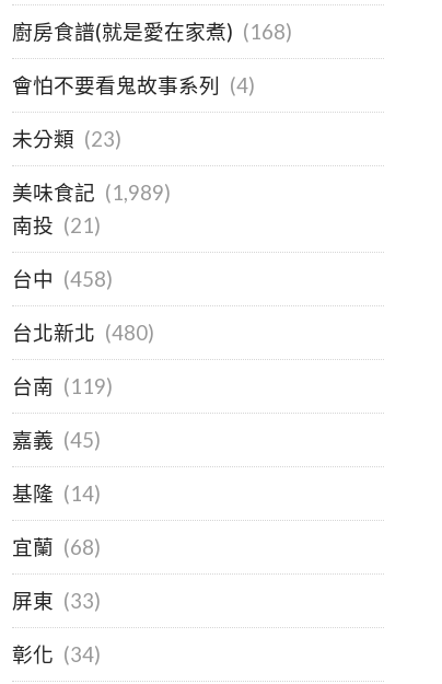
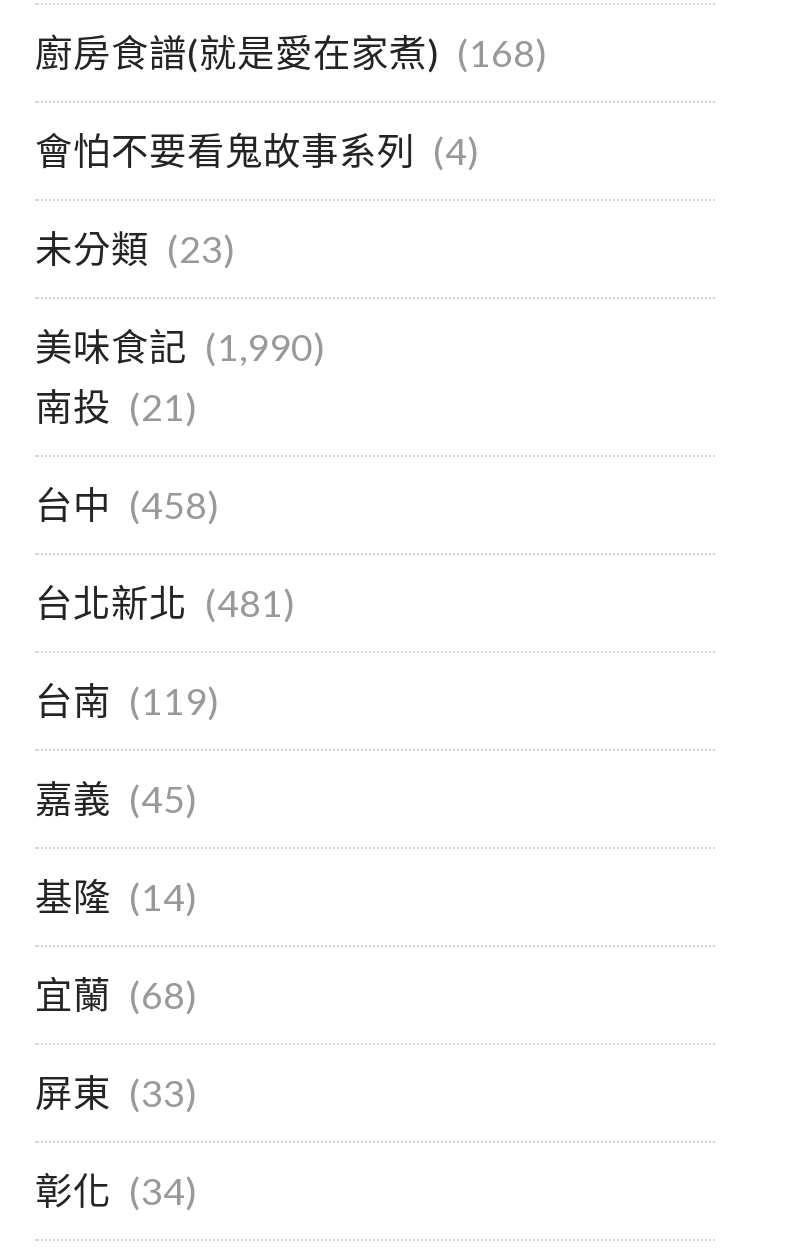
- 美味食記 (1,989)
+ 美味食記 (1,990)

- 台北新北 (480)
+ 台北新北 (481)
